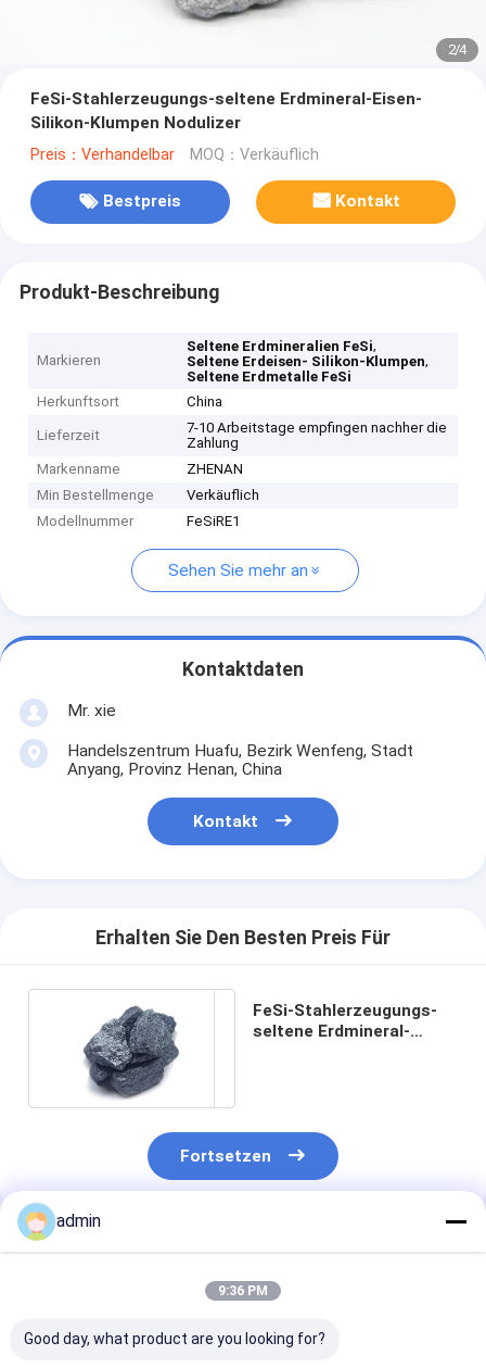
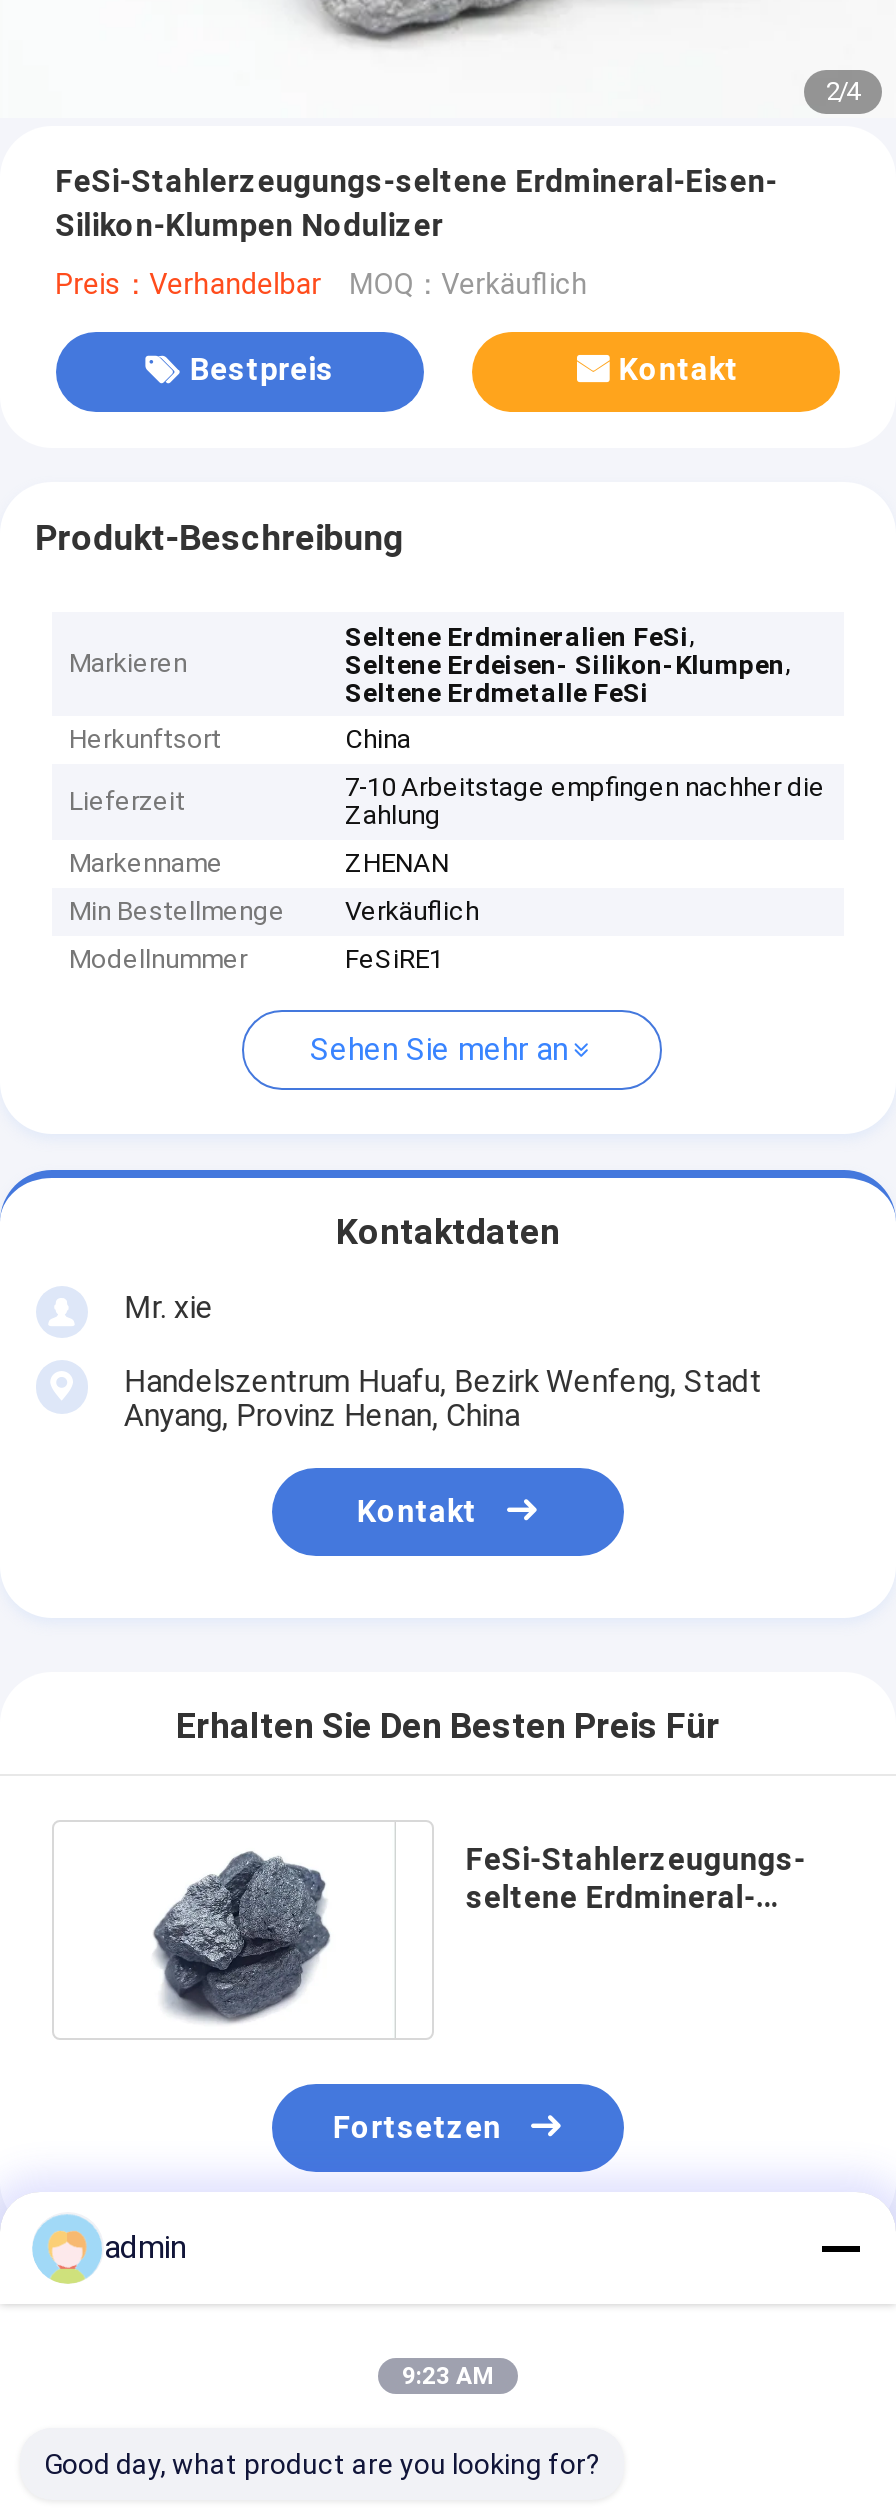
- 9:36 PM
+ 9:23 AM
